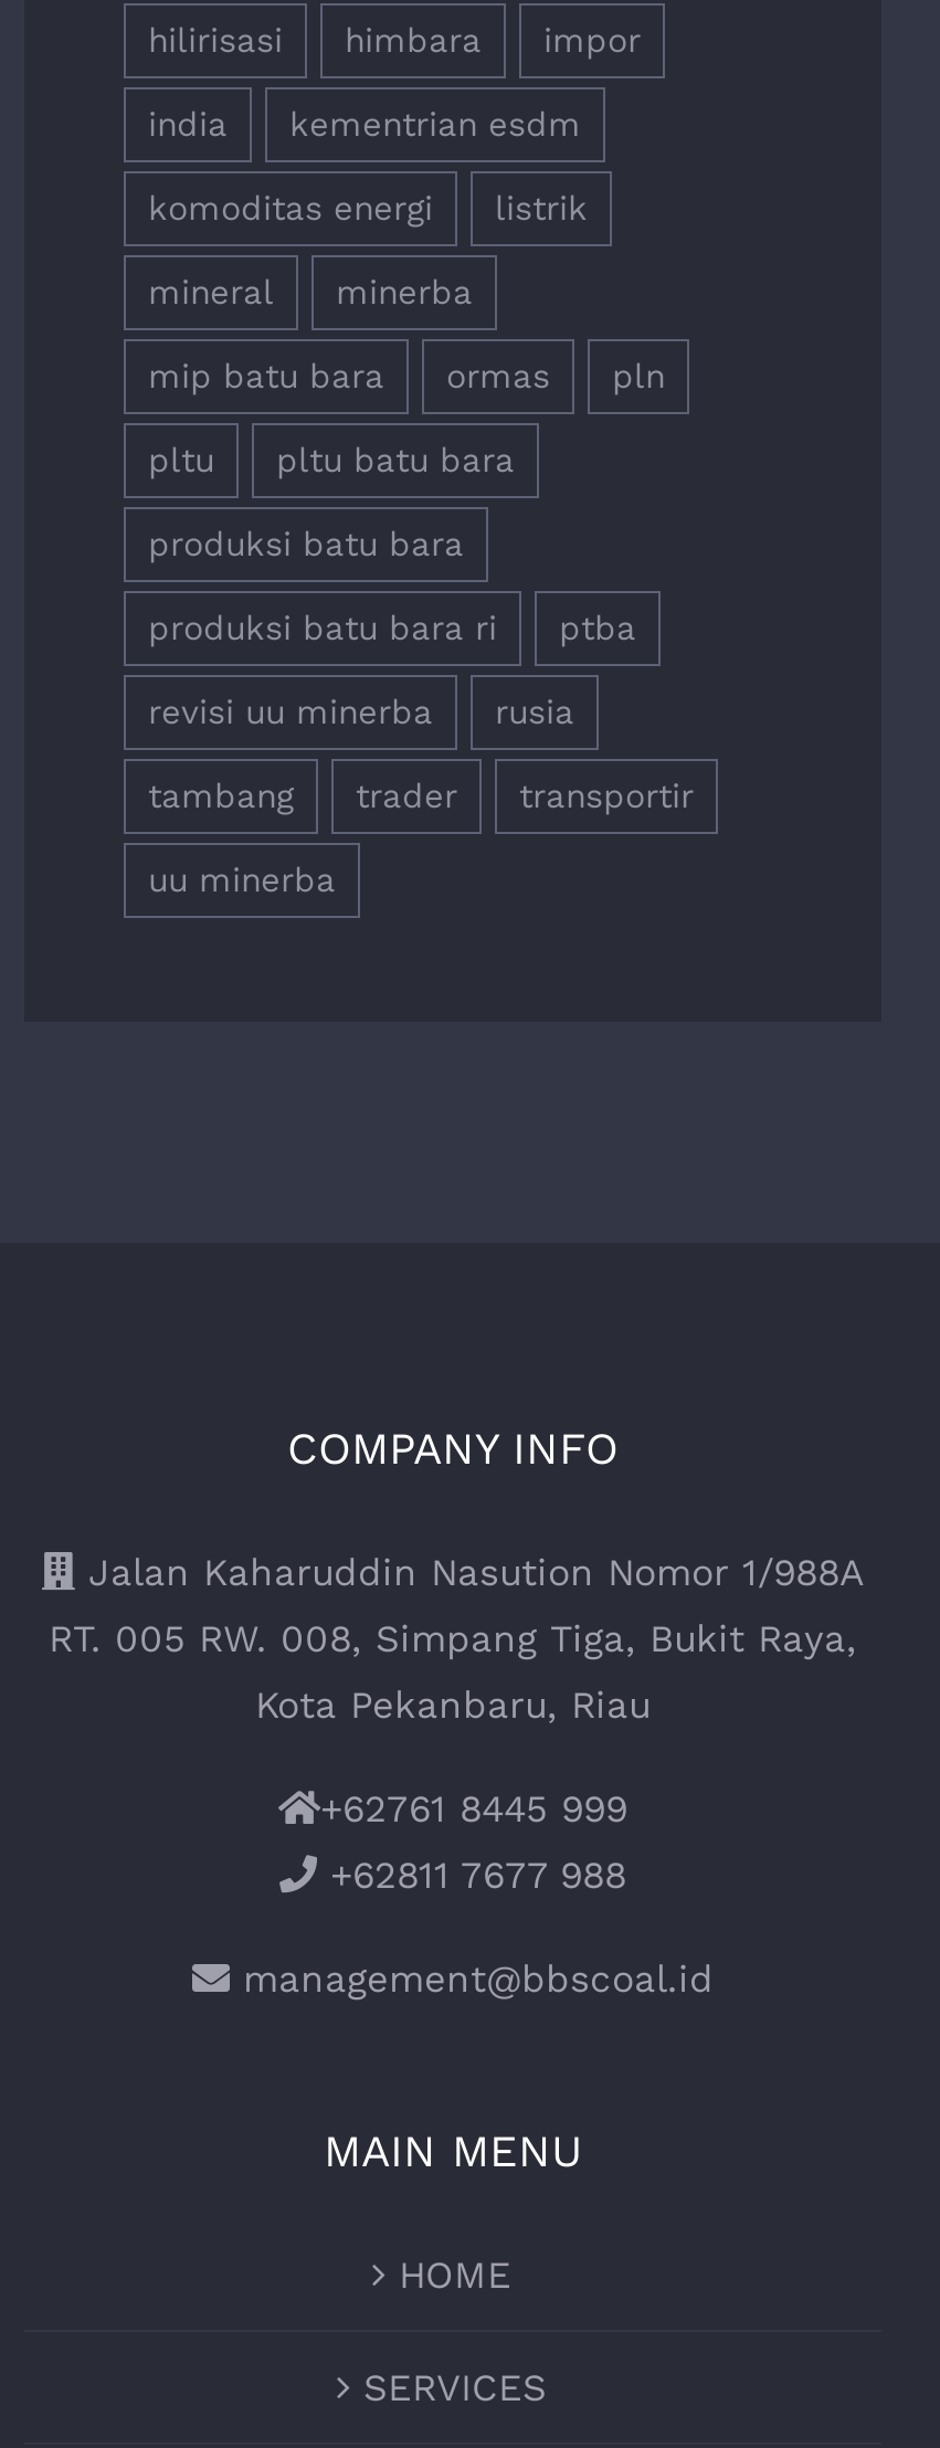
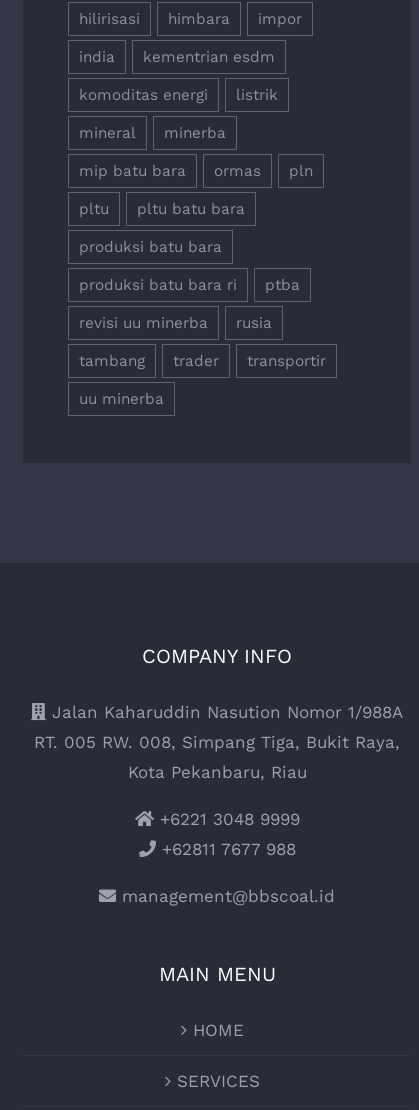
- +62761 8445 999
+ +6221 3048 9999
